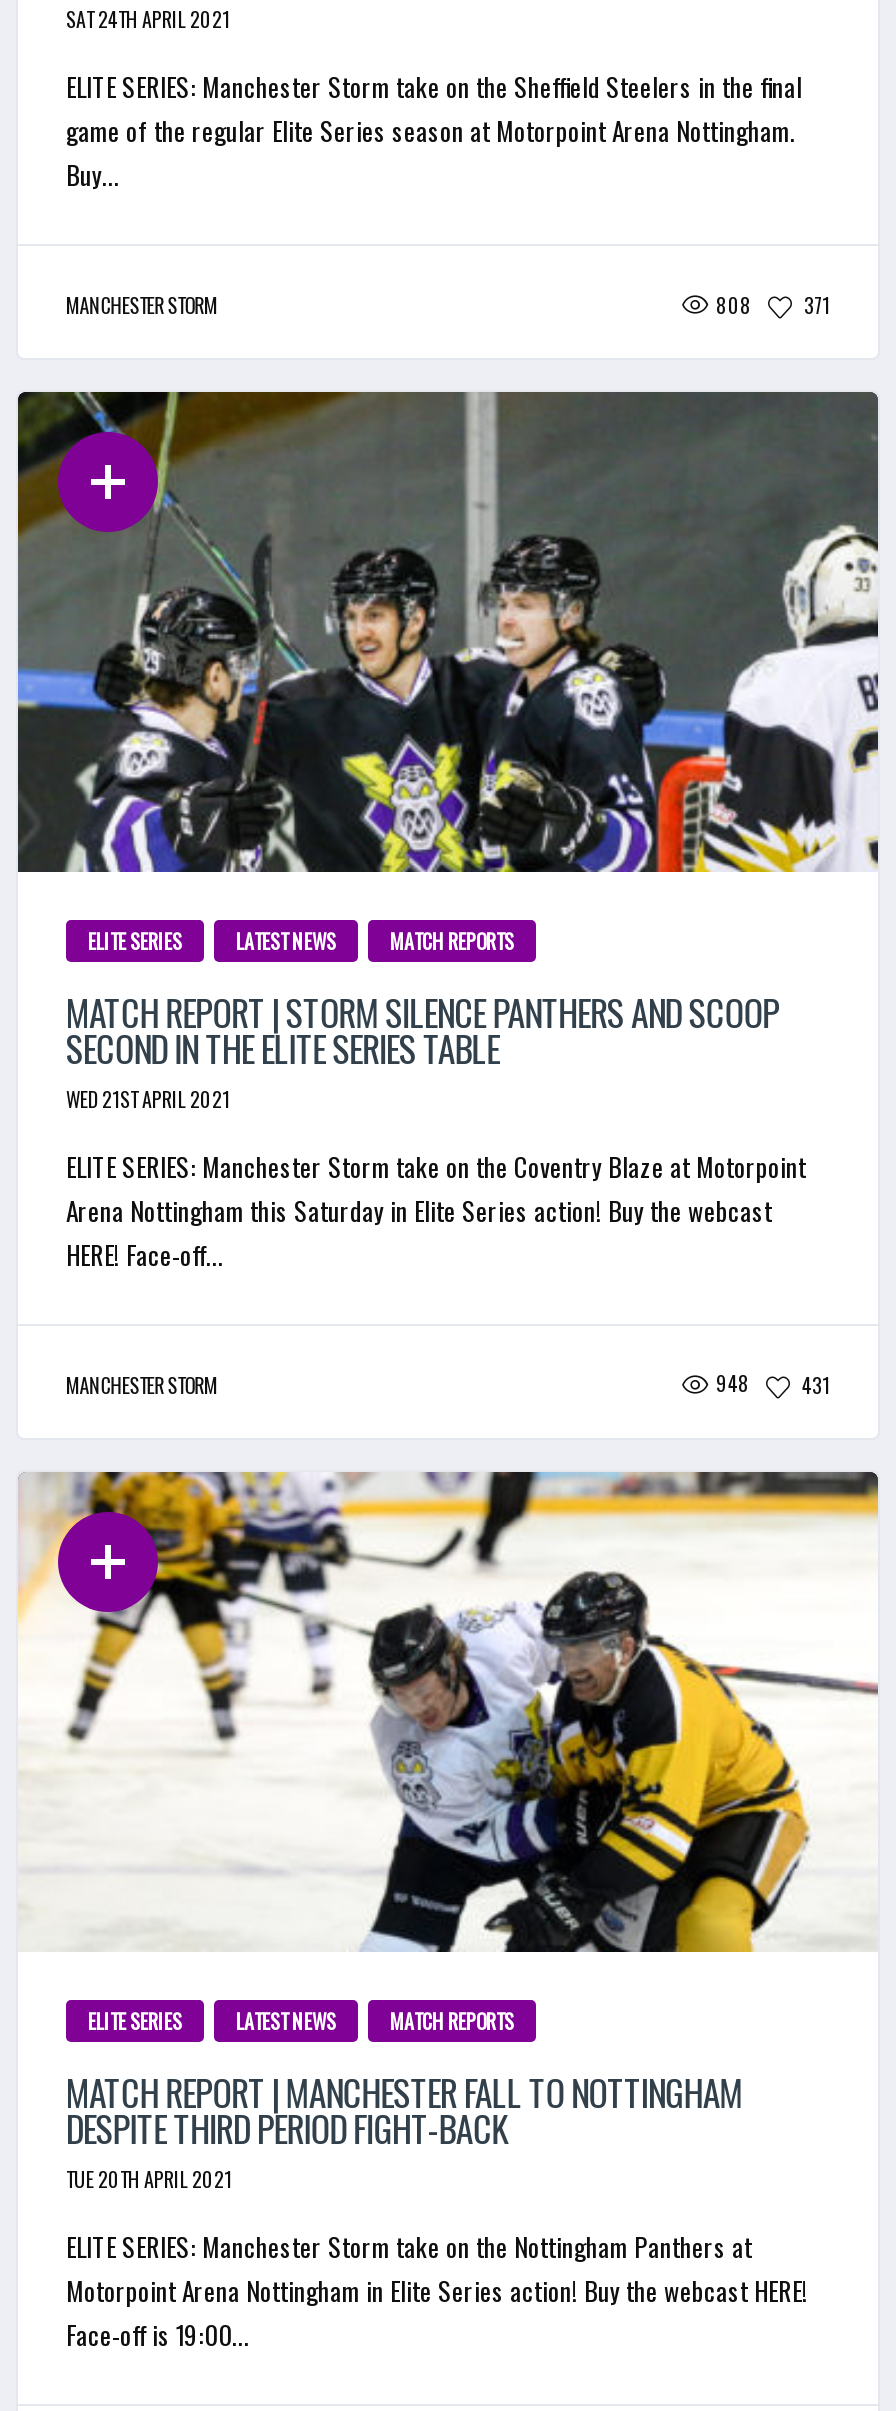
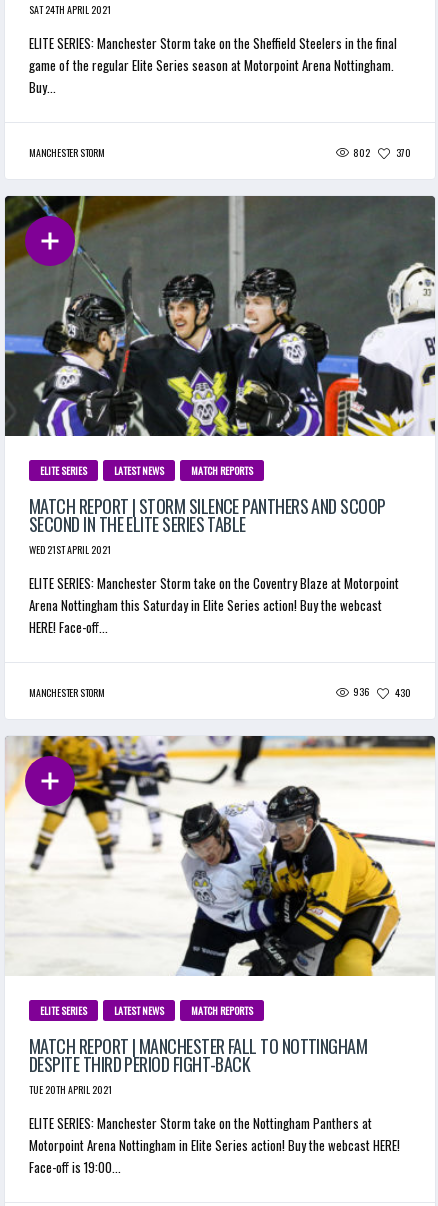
- 808
+ 802

- 371
+ 370

- 948
+ 936

- 431
+ 430
